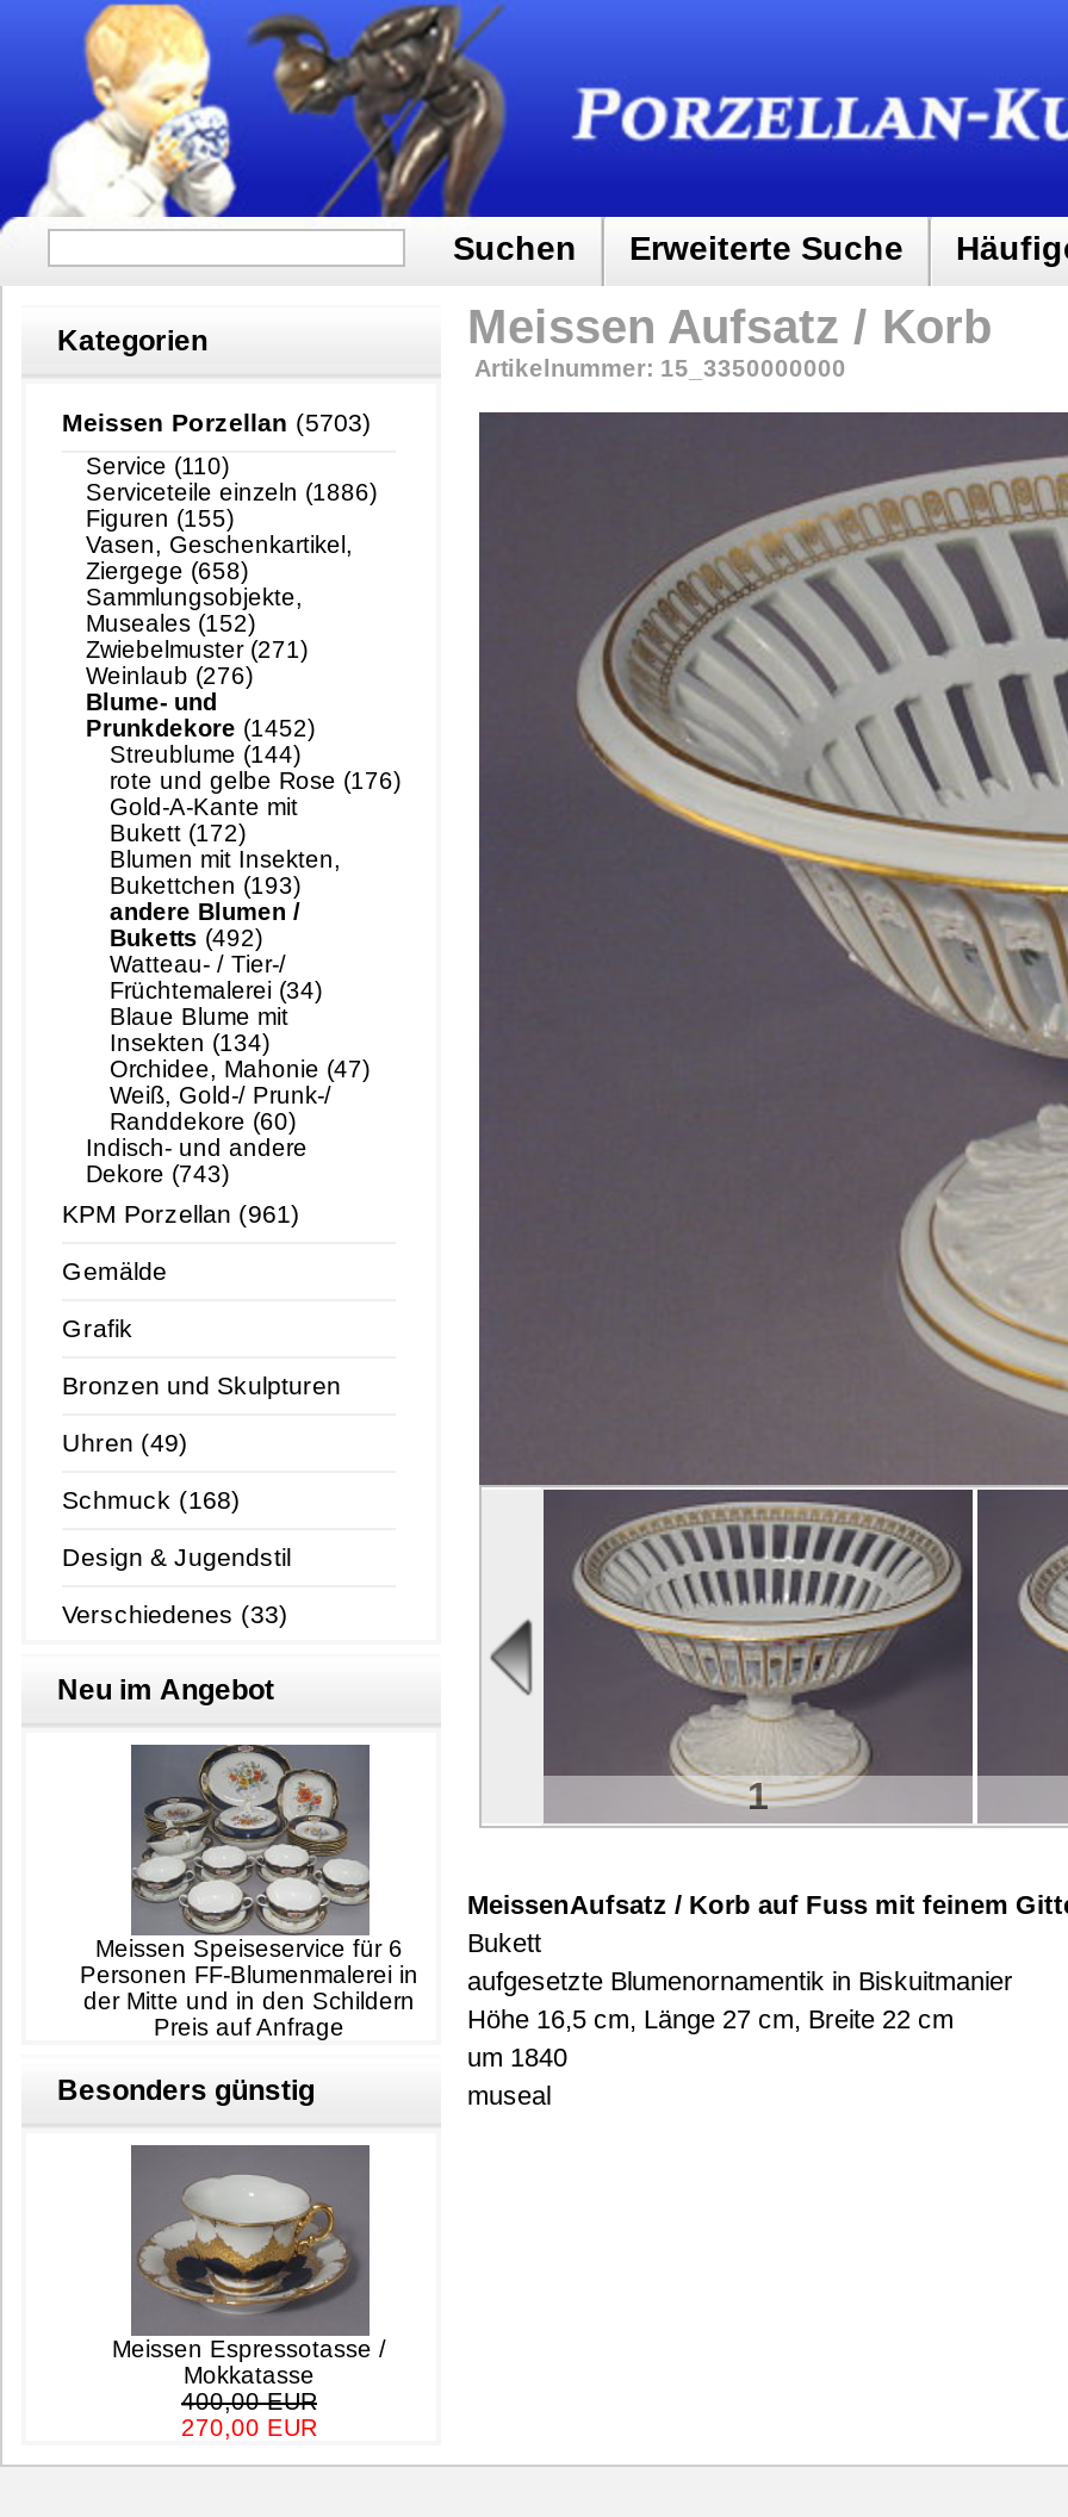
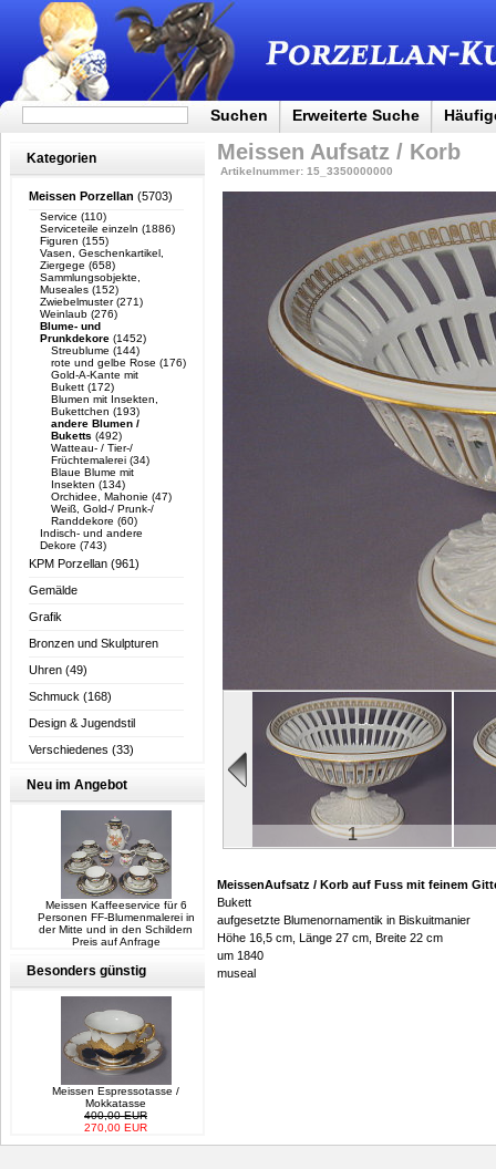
- [image]
- Meissen Speiseservice für 6
+ [image]
+ Meissen Kaffeeservice für 6
